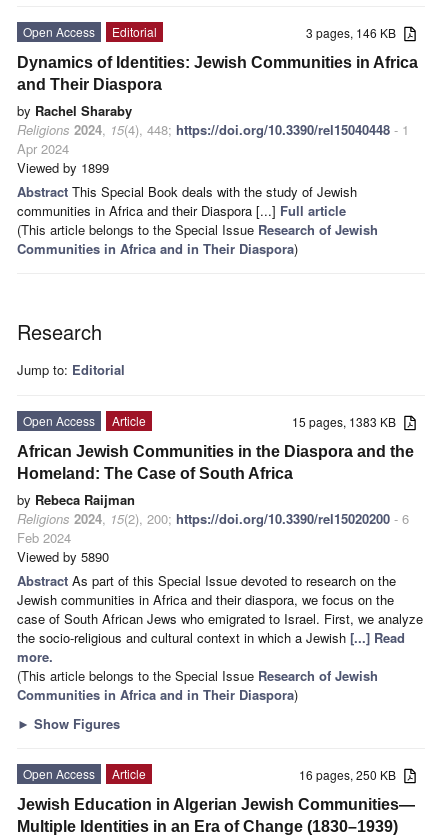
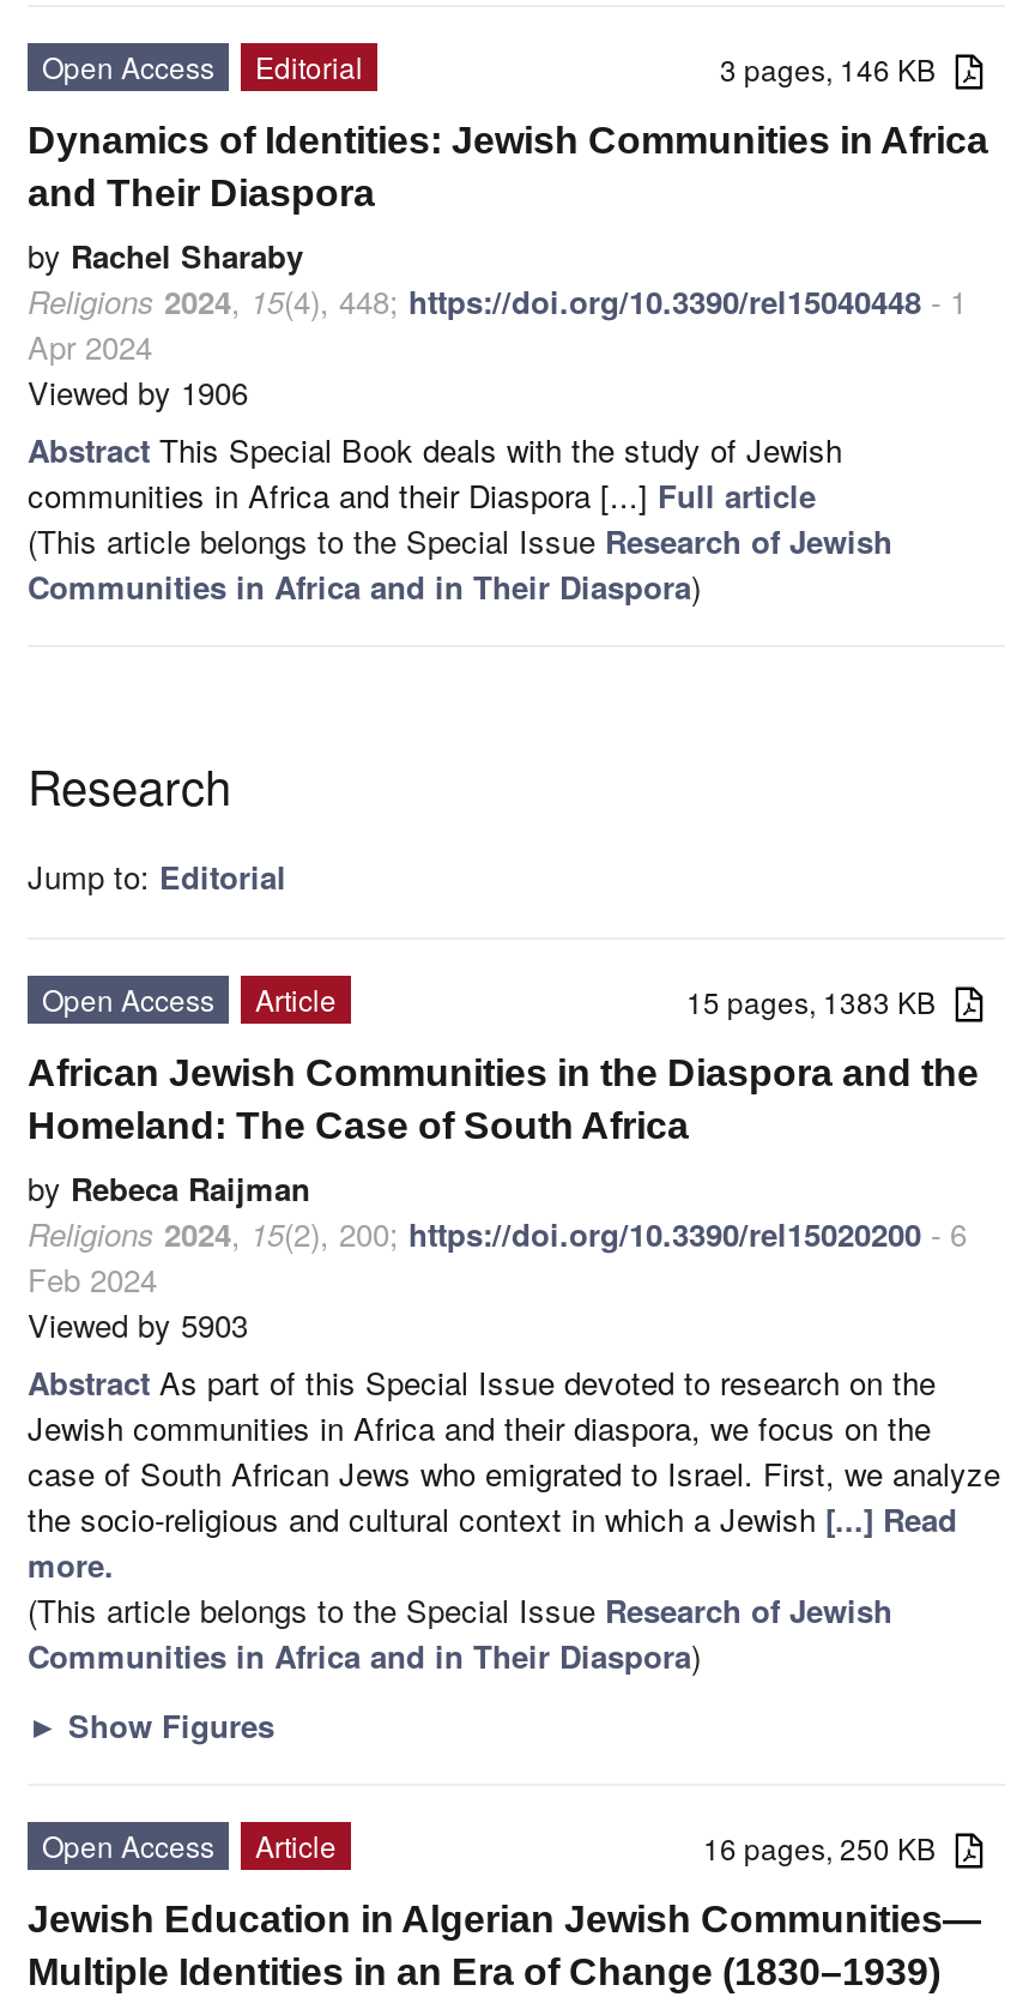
- Viewed by 1899
+ Viewed by 1906

- Viewed by 5890
+ Viewed by 5903
